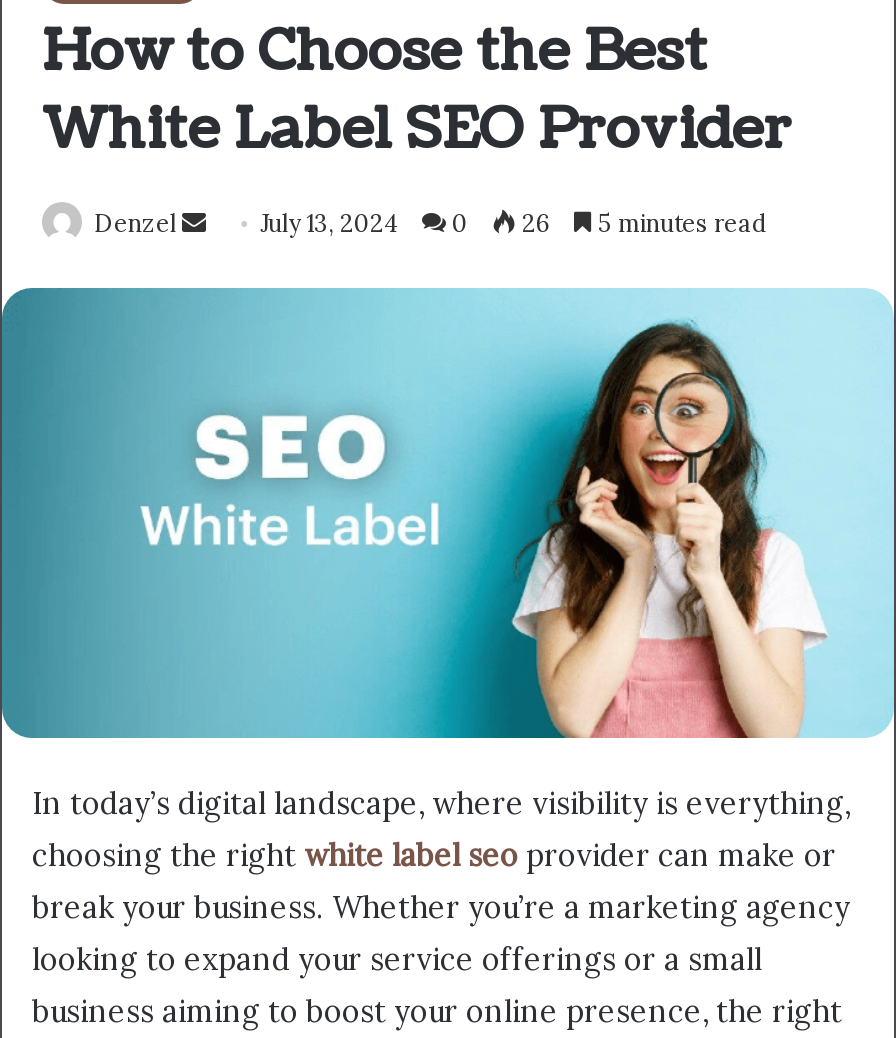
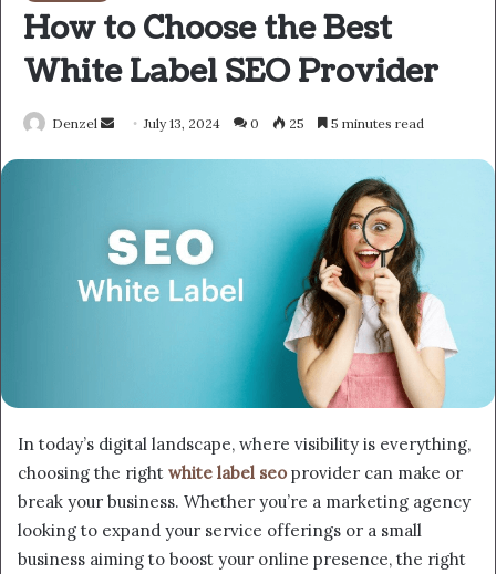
- 26
+ 25
